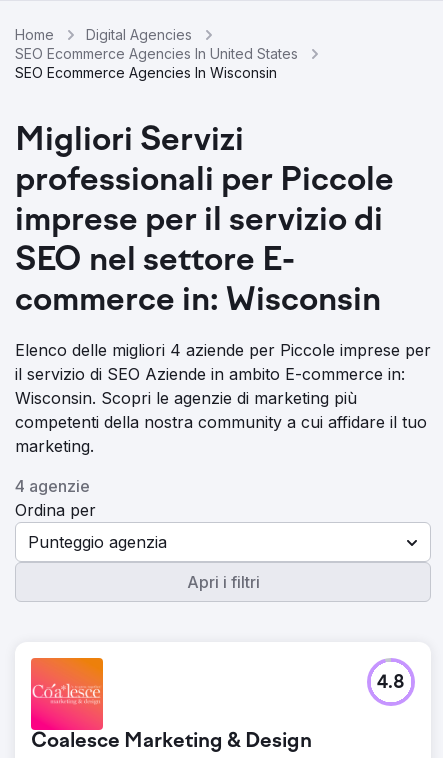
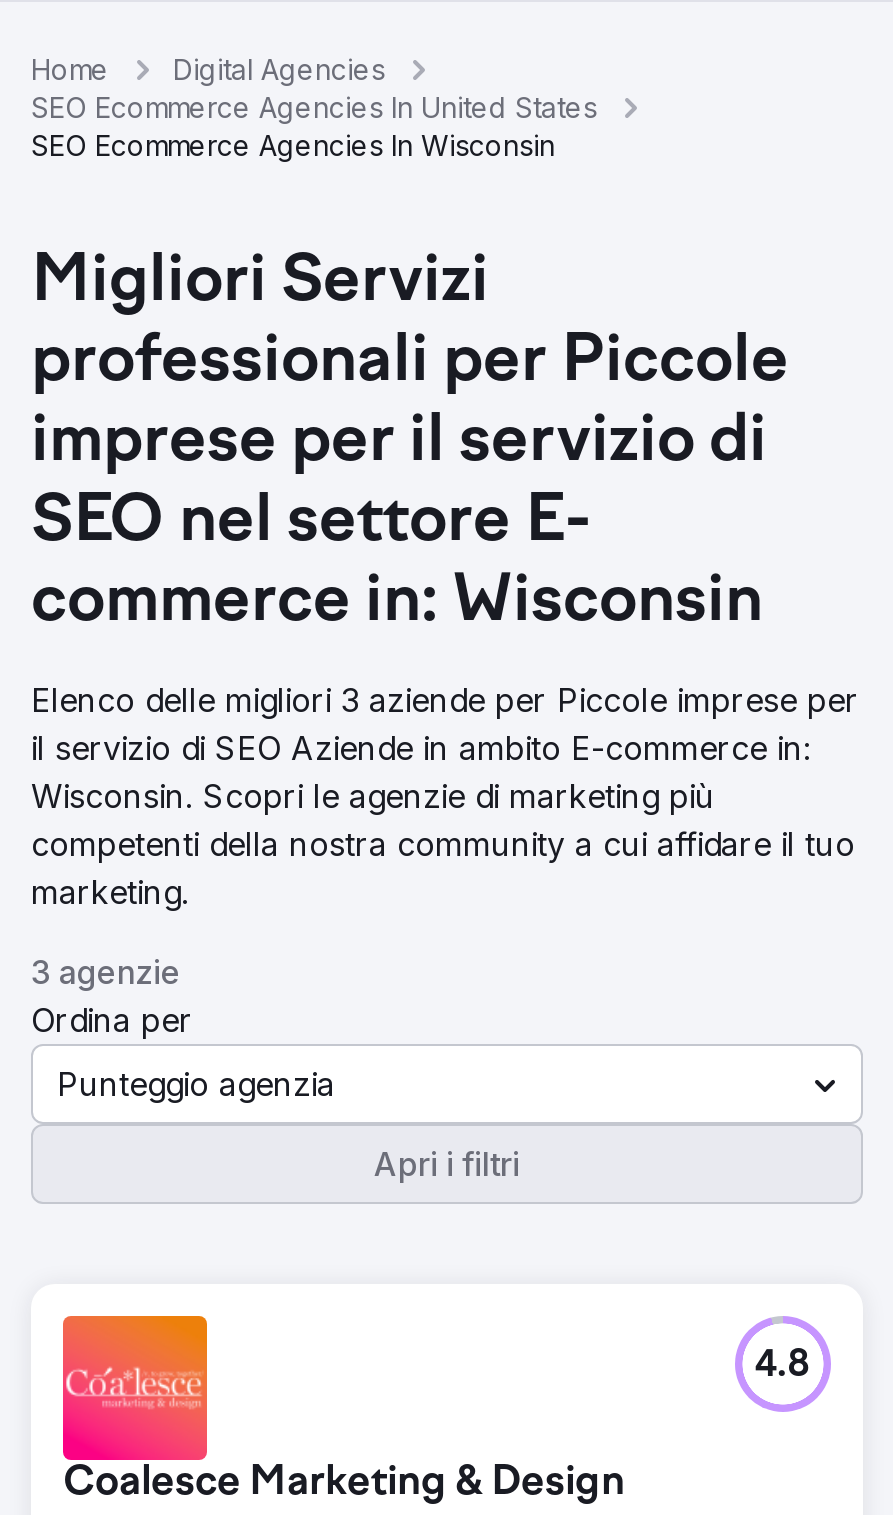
- Elenco delle migliori 4 aziende per Piccole imprese per
+ Elenco delle migliori 3 aziende per Piccole imprese per

- 4 agenzie
+ 3 agenzie
